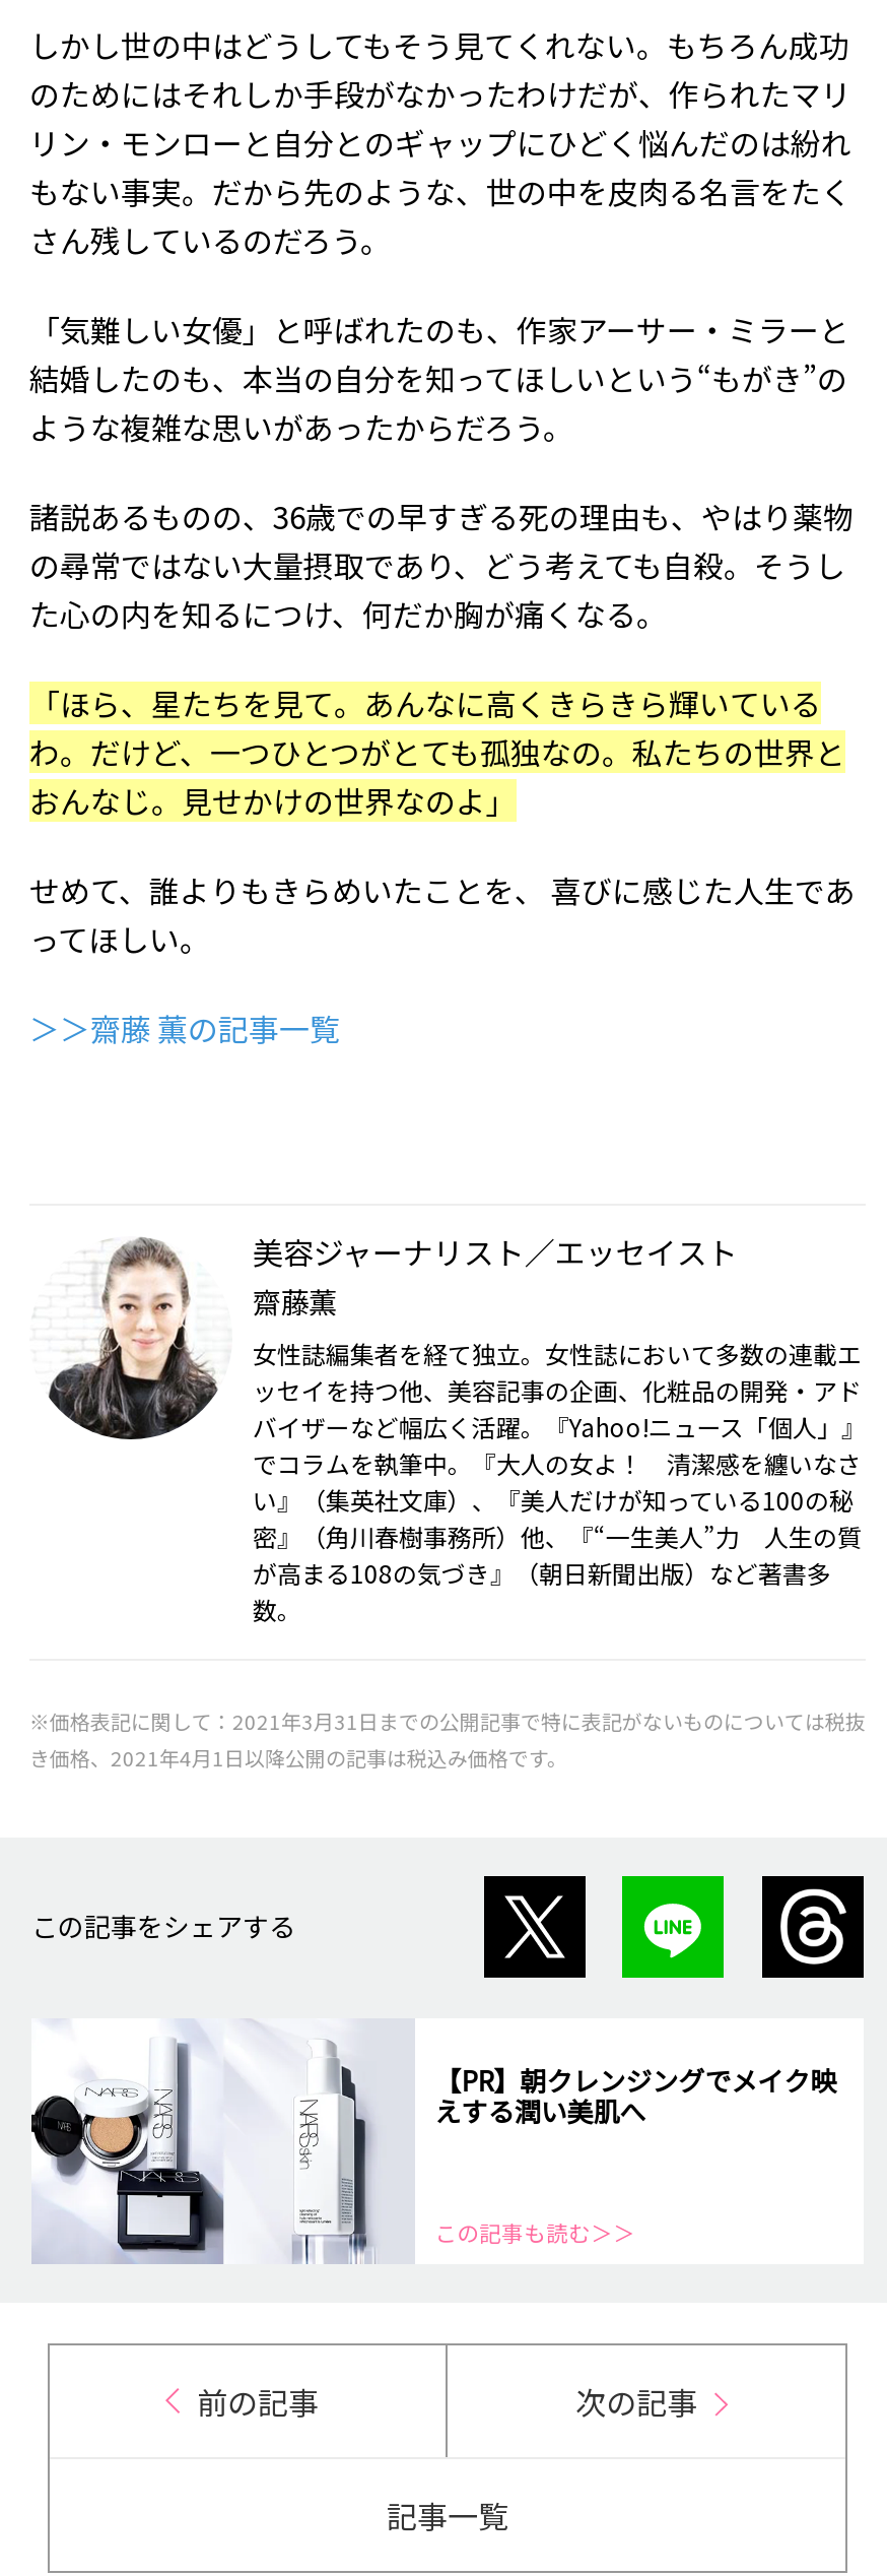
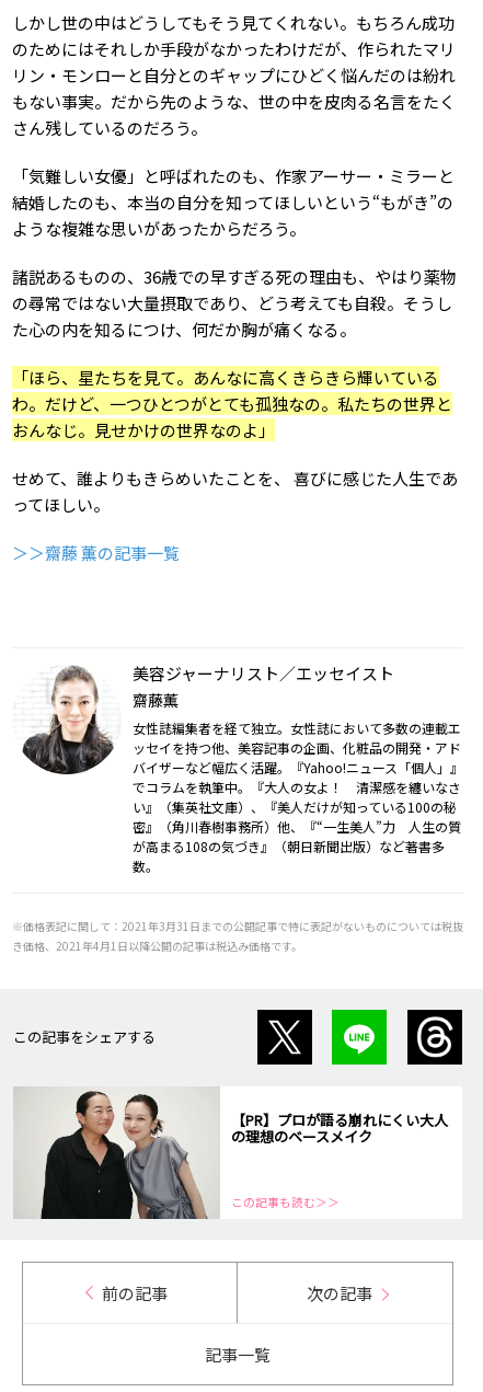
- [image]
- 【PR】朝クレンジングでメイク映
- えする潤い美肌へ
+ [image]
+ 【PR】プロが語る崩れにくい大人
+ の理想のベースメイク
